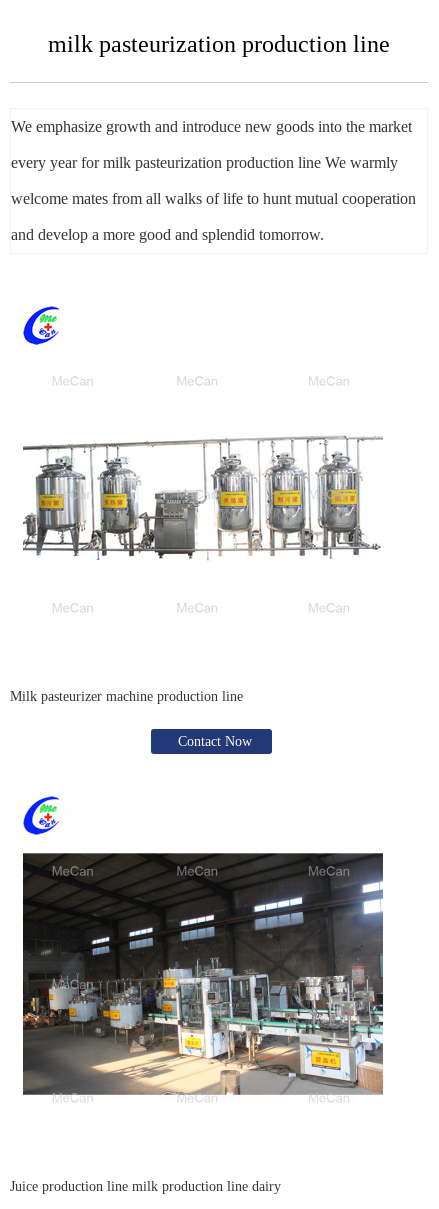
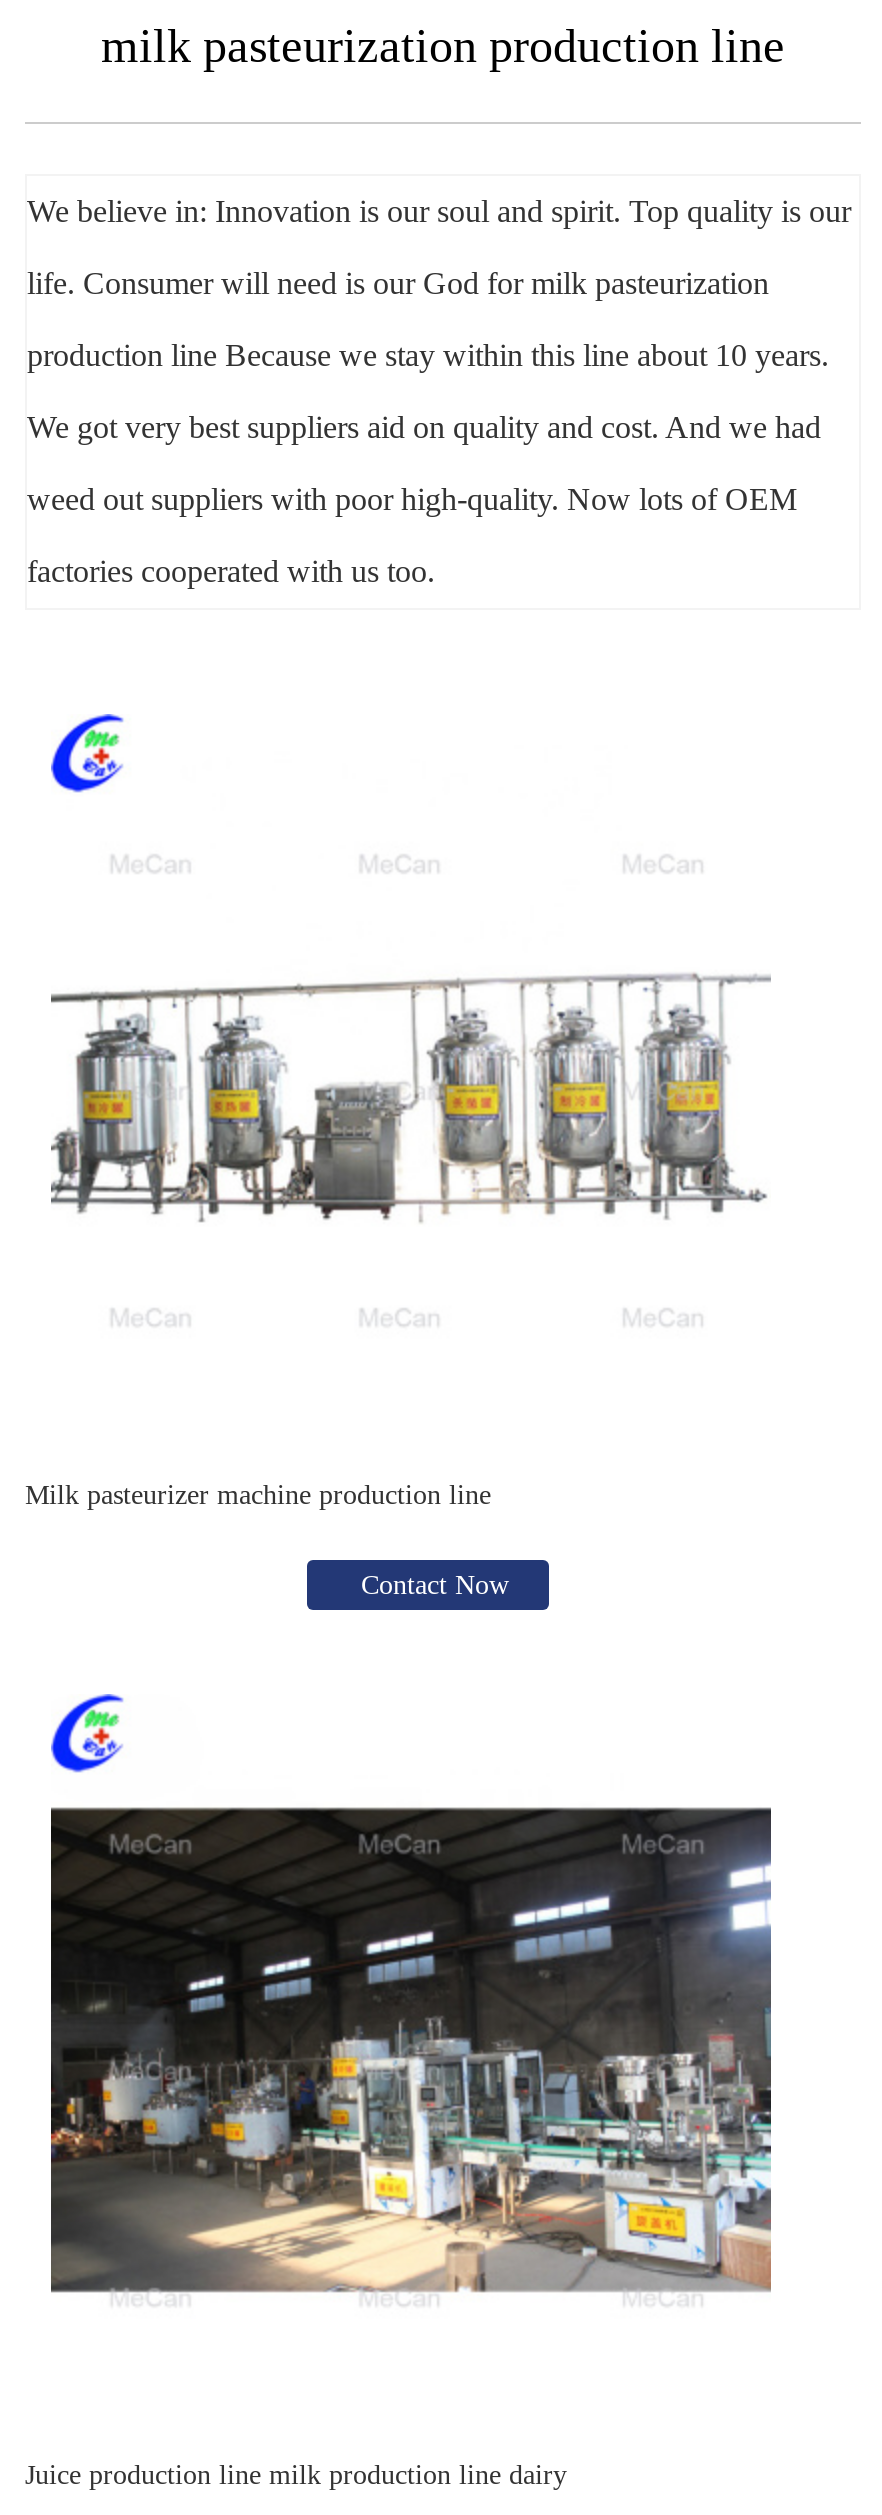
- We emphasize growth and introduce new goods into the market
- every year for milk pasteurization production line We warmly
- welcome mates from all walks of life to hunt mutual cooperation
- and develop a more good and splendid tomorrow.
+ We believe in: Innovation is our soul and spirit. Top quality is our
+ life. Consumer will need is our God for milk pasteurization
+ production line Because we stay within this line about 10 years.
+ We got very best suppliers aid on quality and cost. And we had
+ weed out suppliers with poor high-quality. Now lots of OEM
+ factories cooperated with us too.
